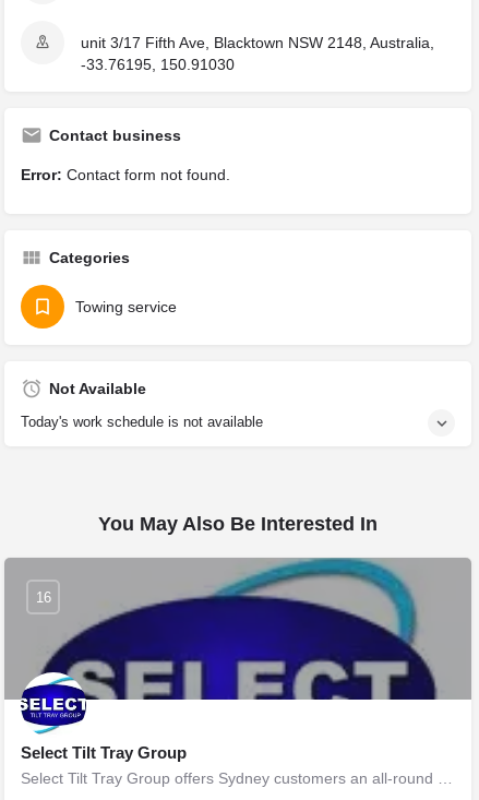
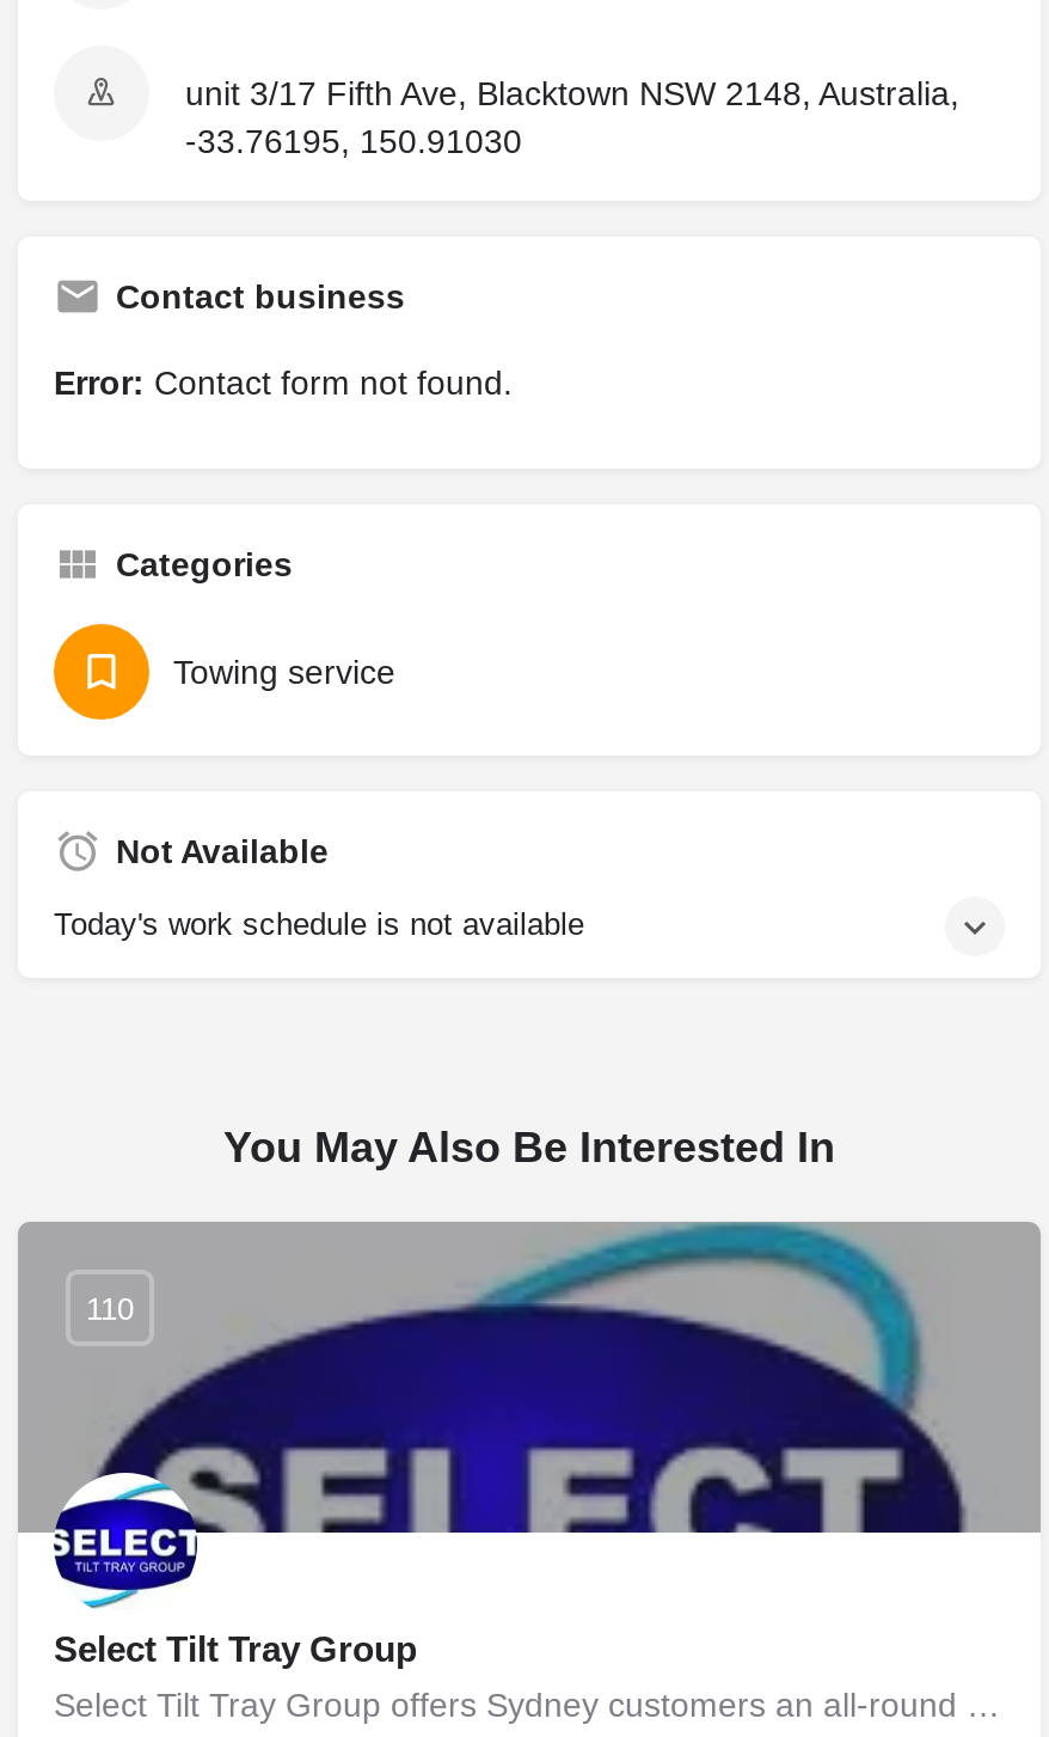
- 16
+ 110
